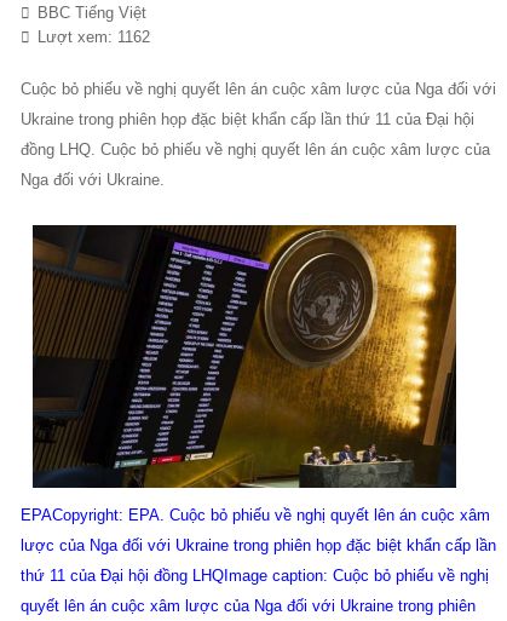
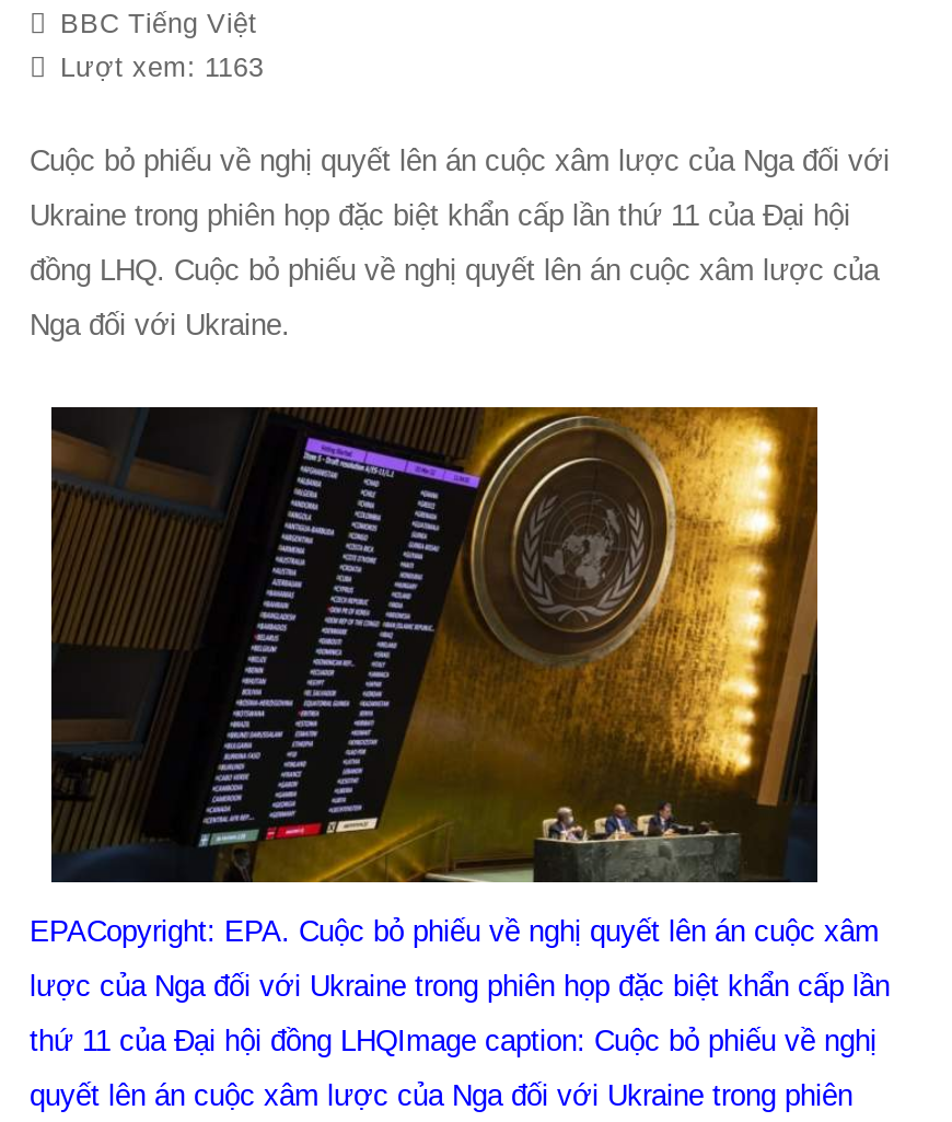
- Lượt xem: 1162
+ Lượt xem: 1163
